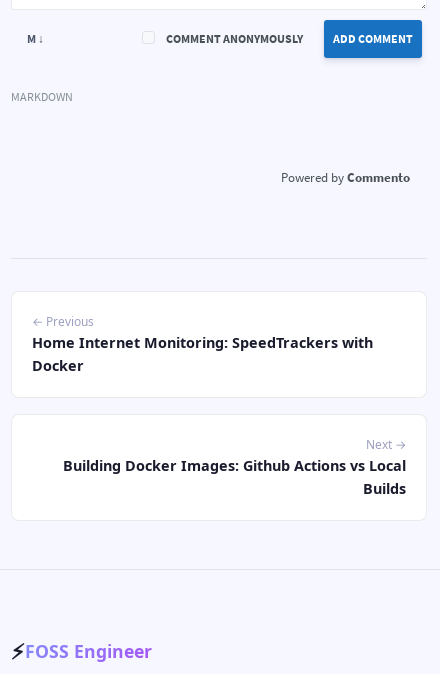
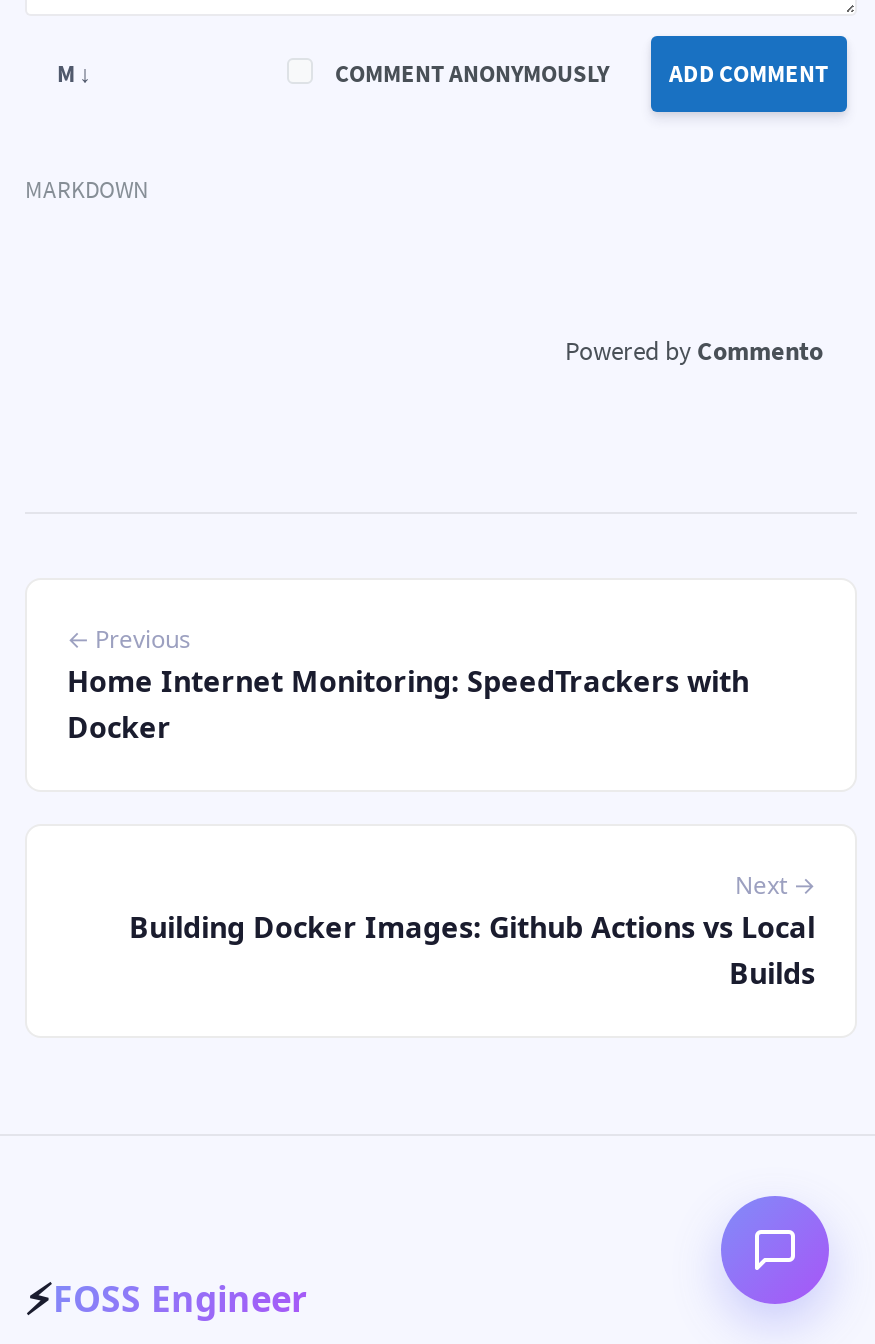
+ [image]
